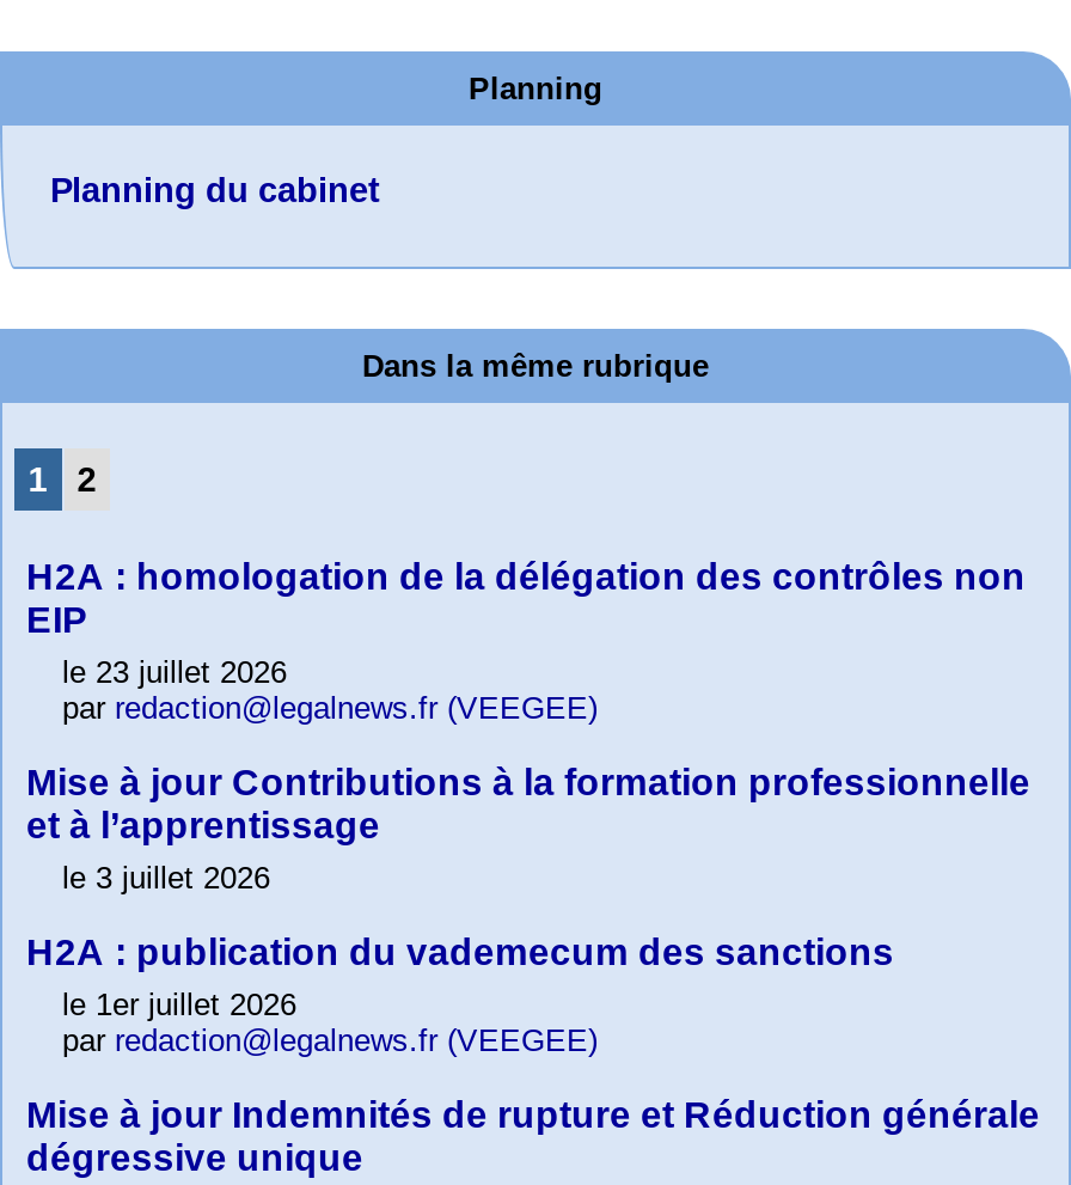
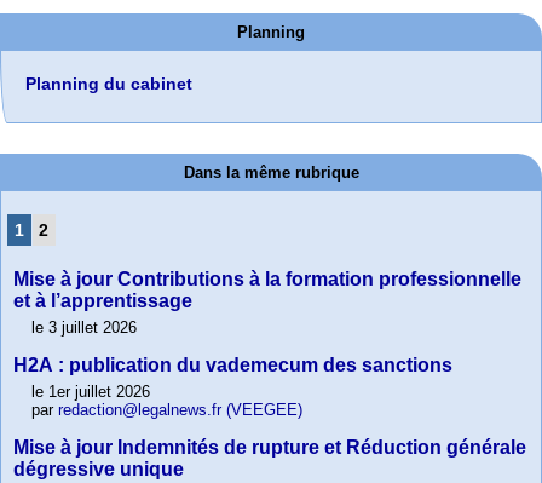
- H2A : homologation de la délégation des contrôles non
- EIP
- le 23 juillet 2026
- par redaction@legalnews.fr (VEEGEE)
